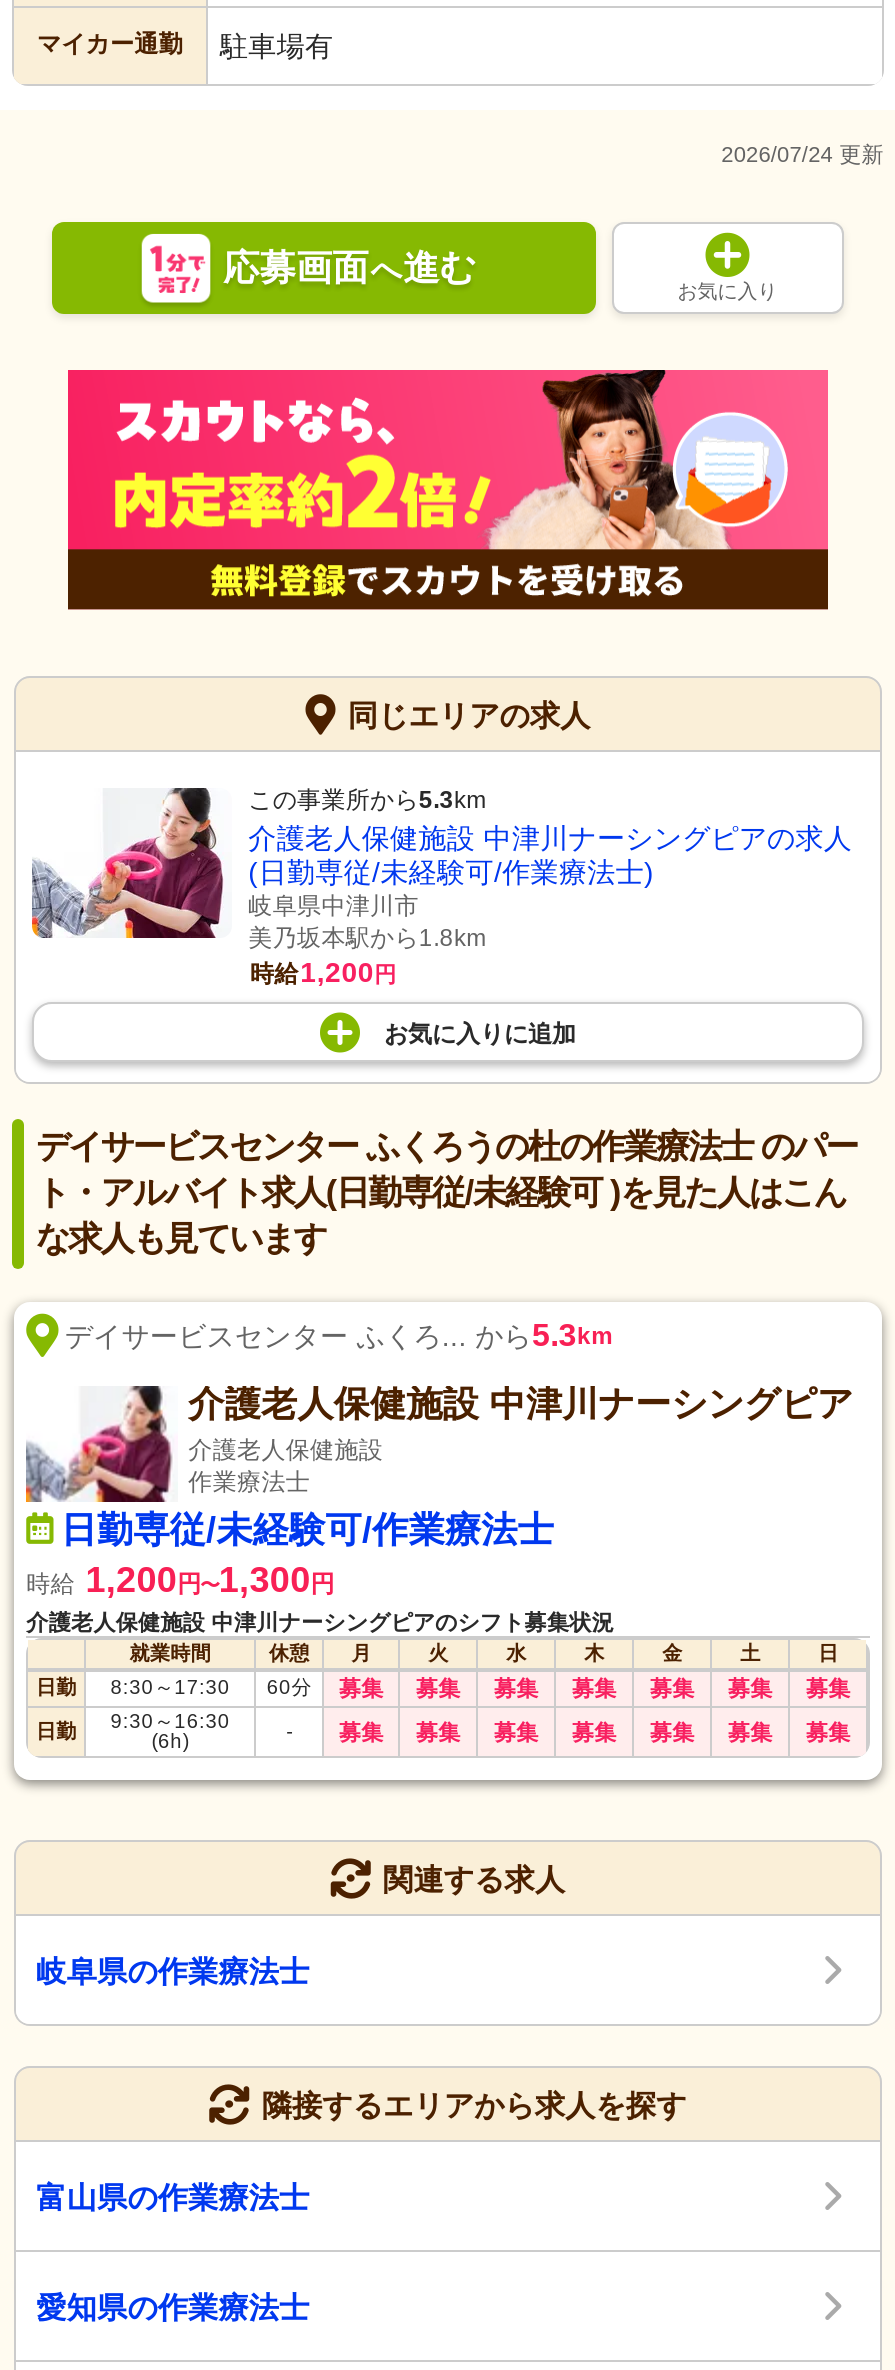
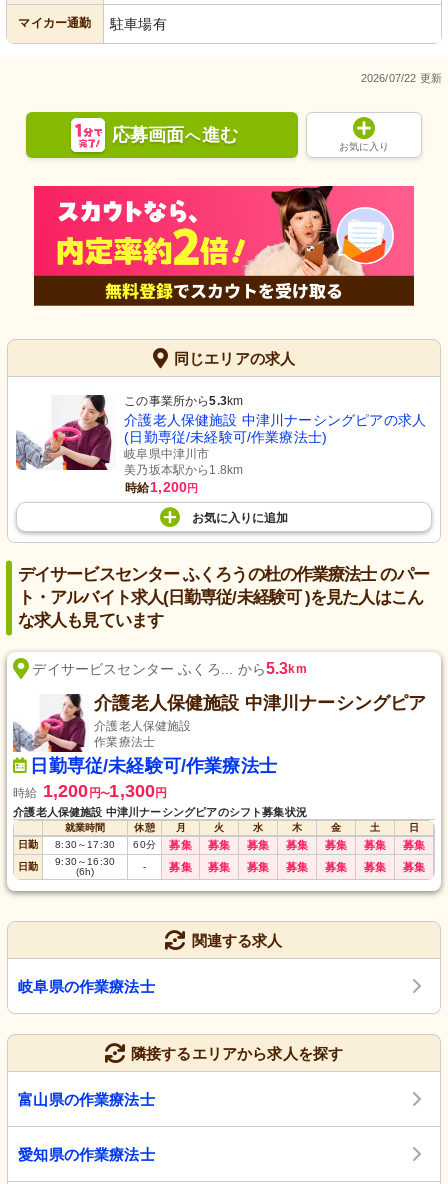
- 2026/07/24 更新
+ 2026/07/22 更新
